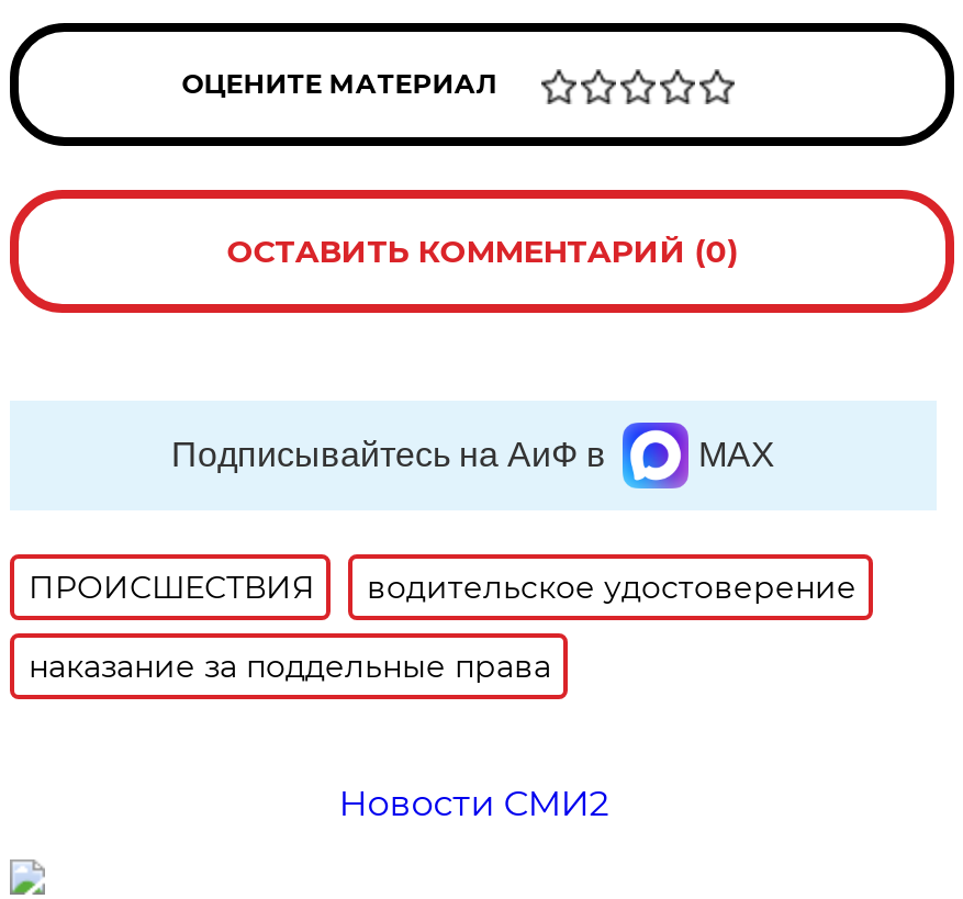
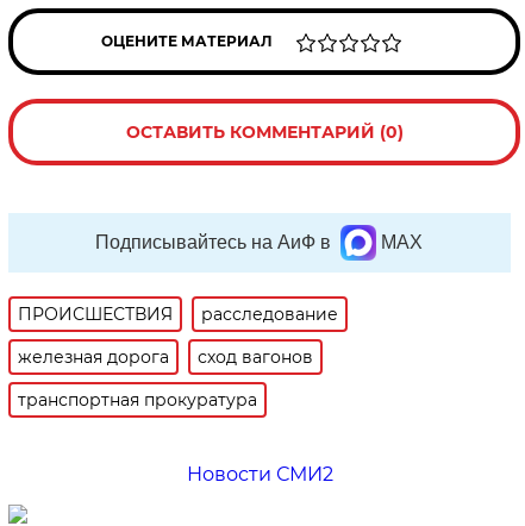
- водительское удостоверение
- наказание за поддельные права
+ расследование
+ железная дорога
+ сход вагонов
+ транспортная прокуратура
